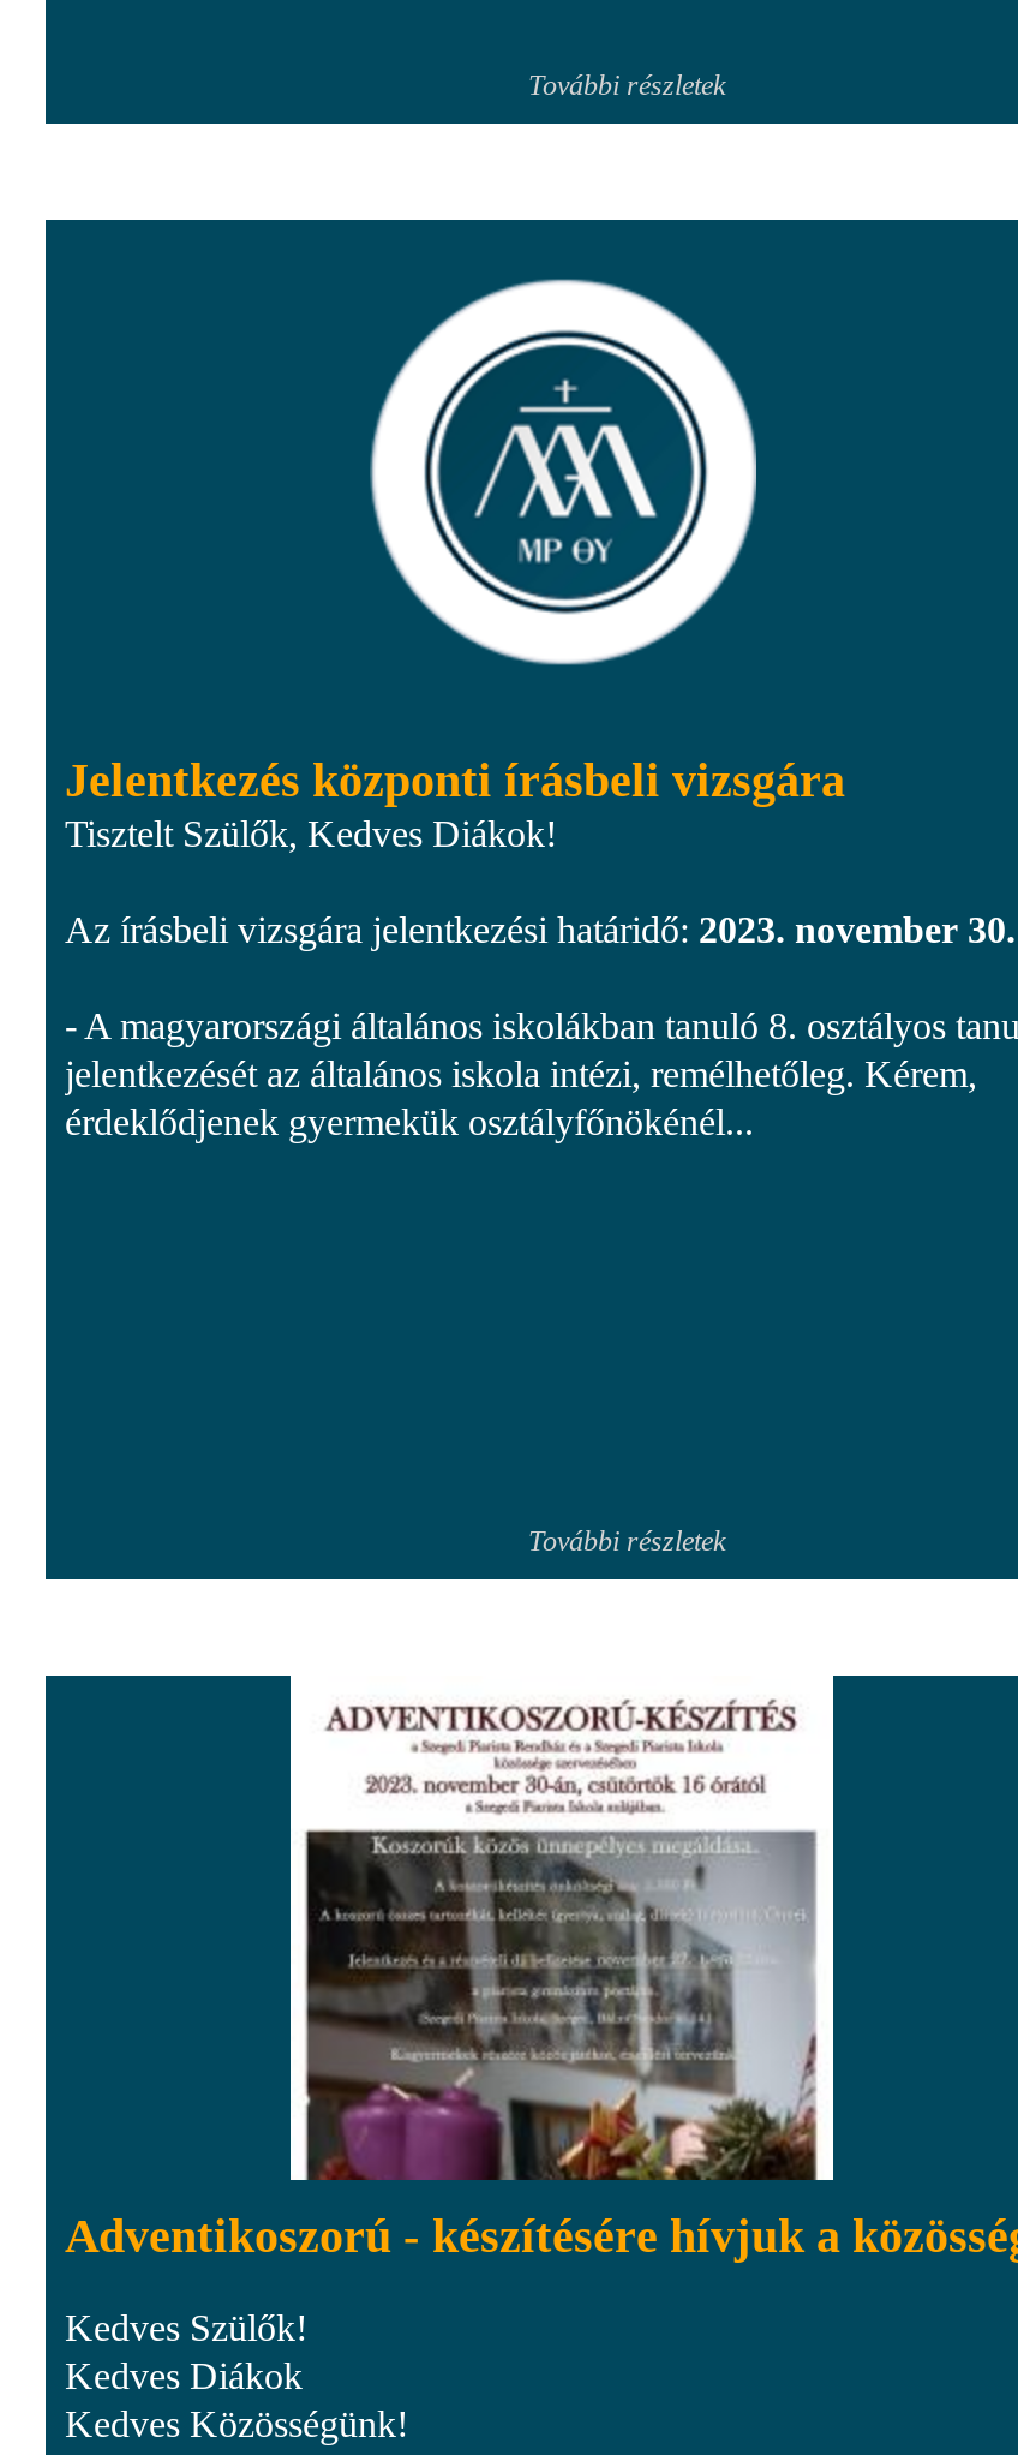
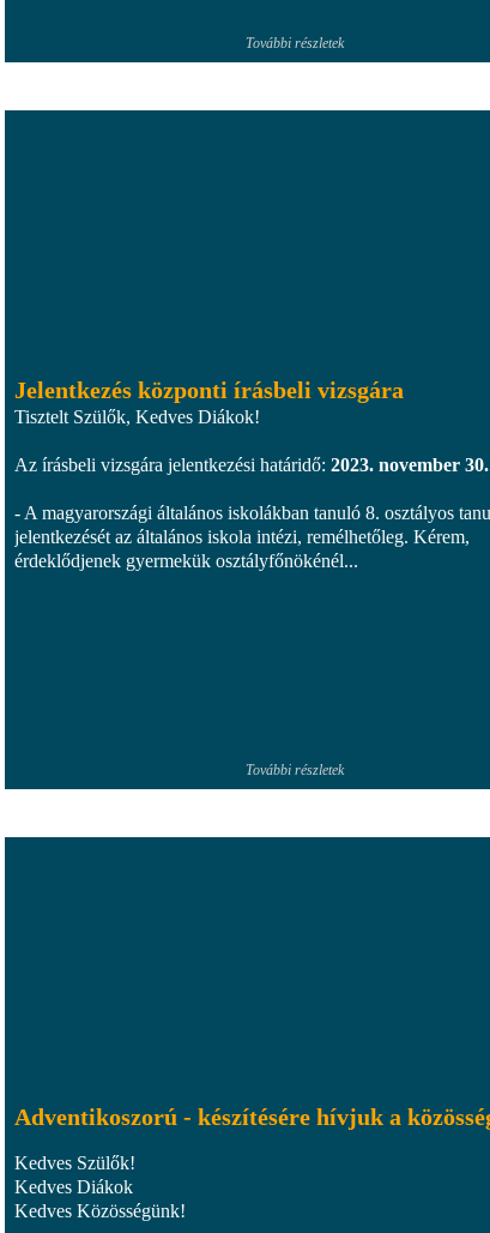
- [image]

- [image]
